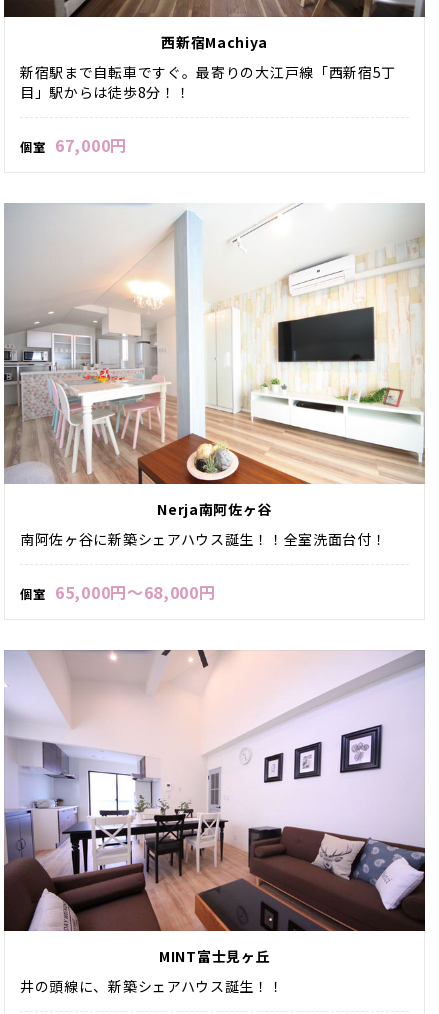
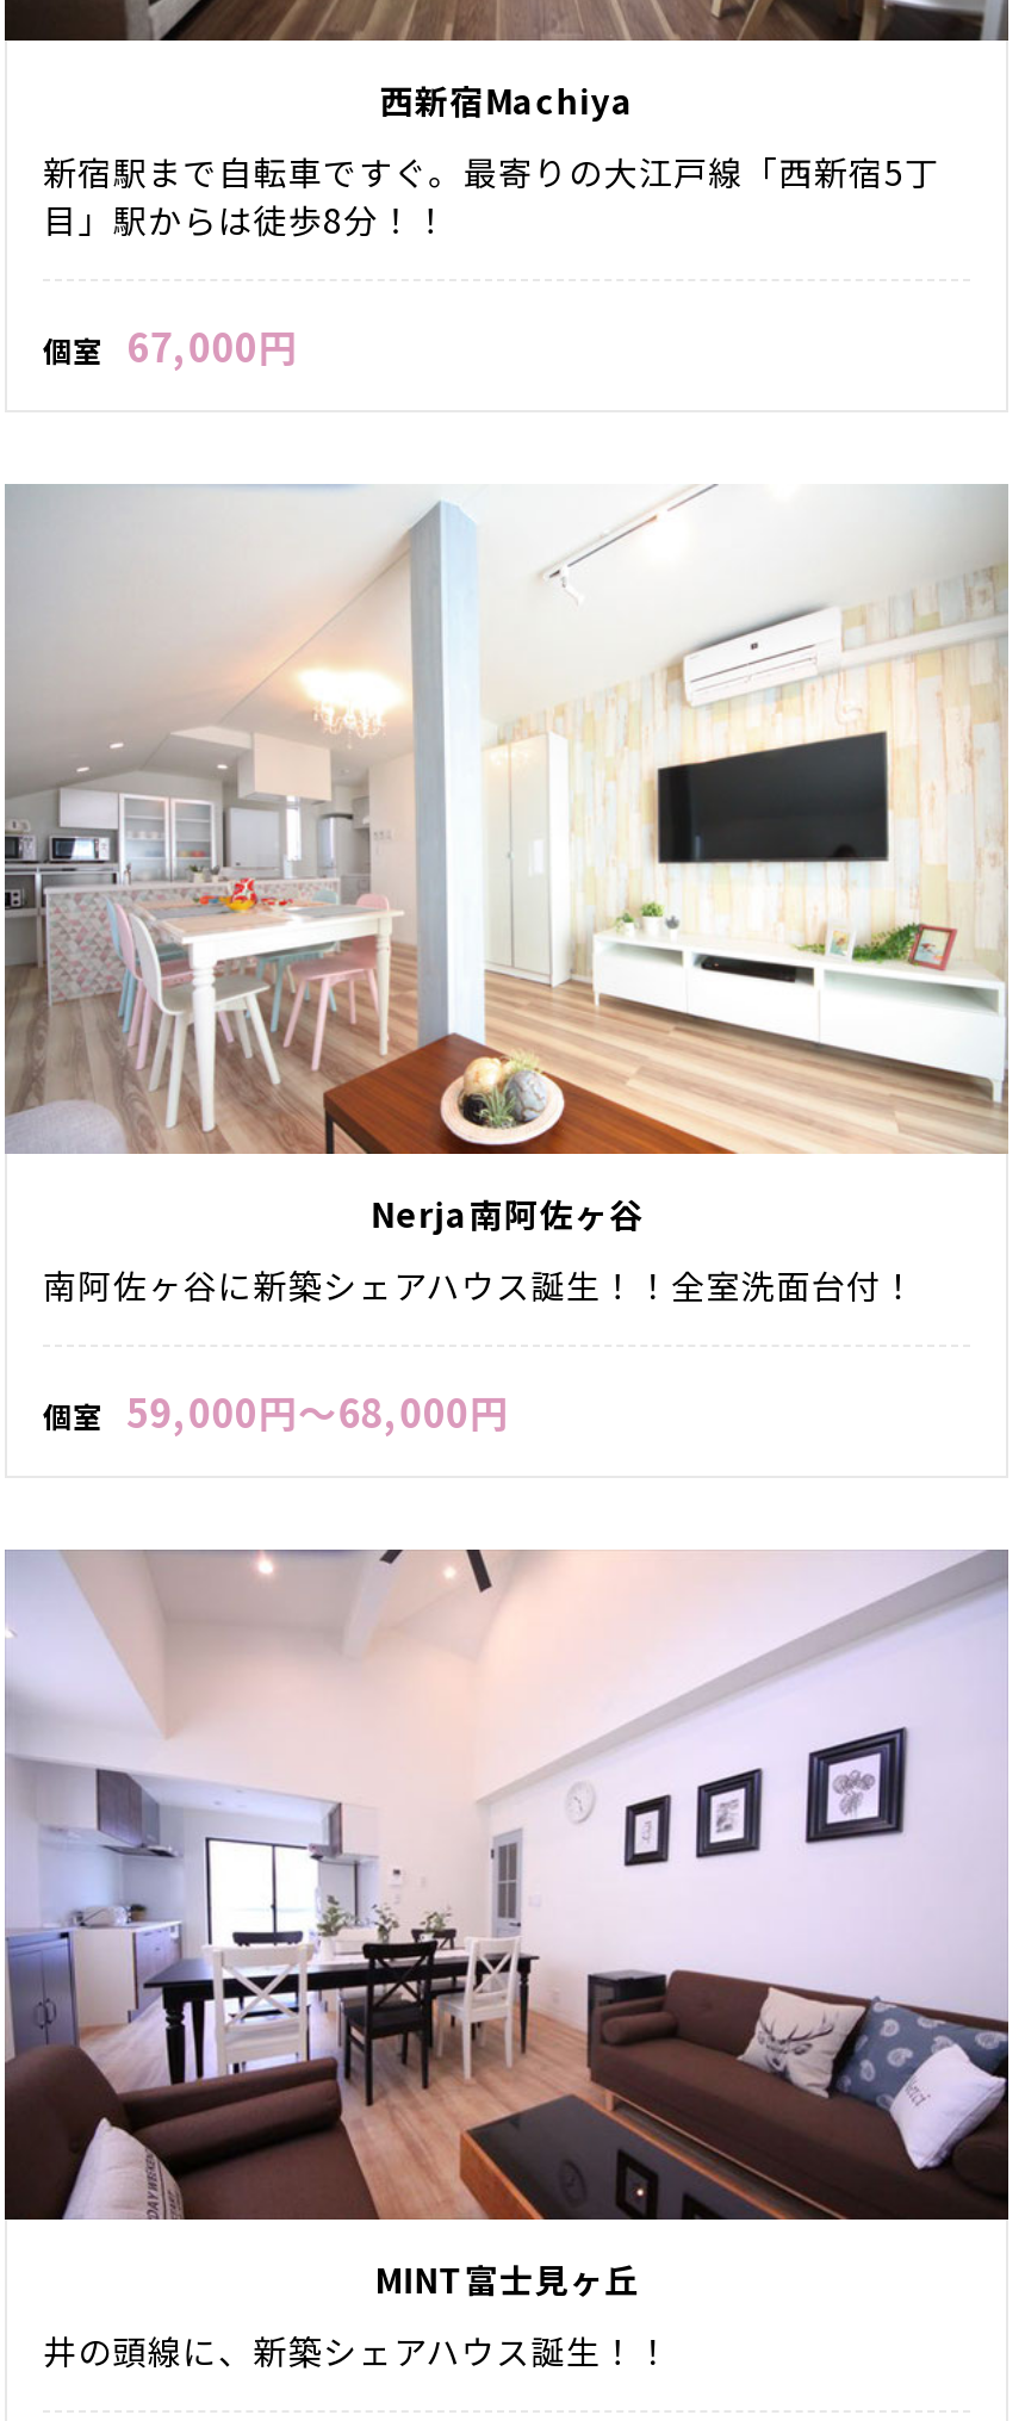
- 個室 65,000円～68,000円
+ 個室 59,000円～68,000円
